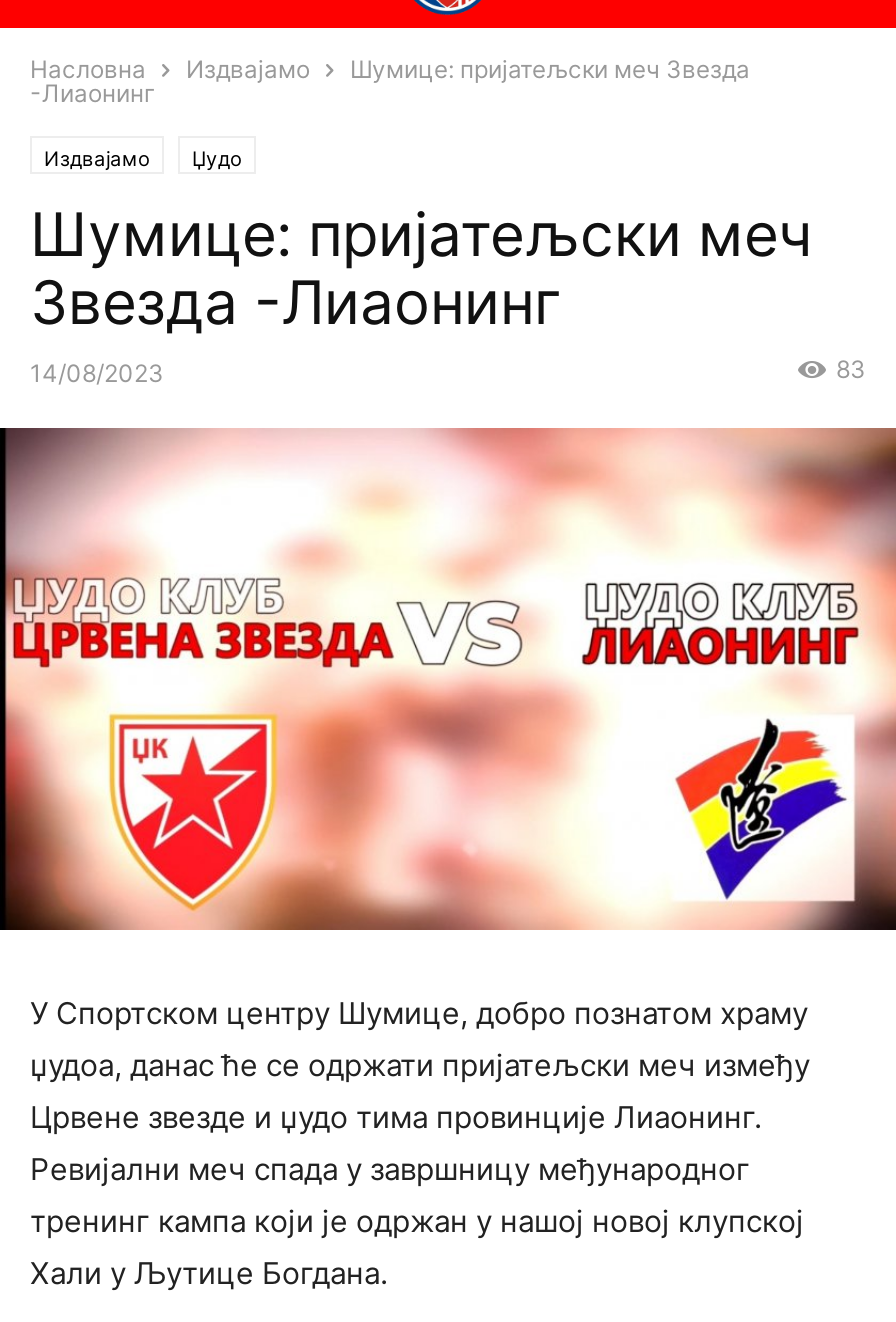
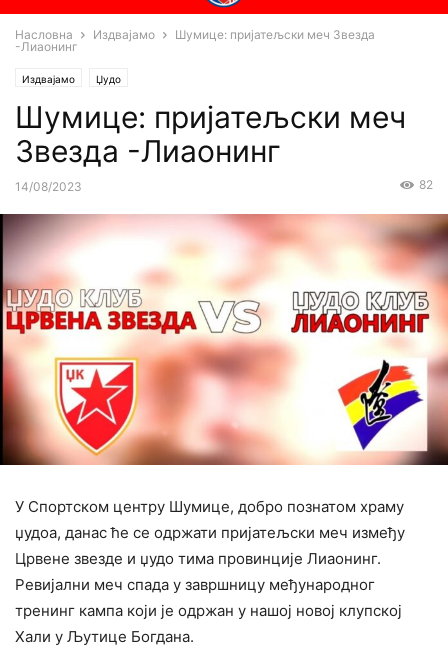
- 83
+ 82
